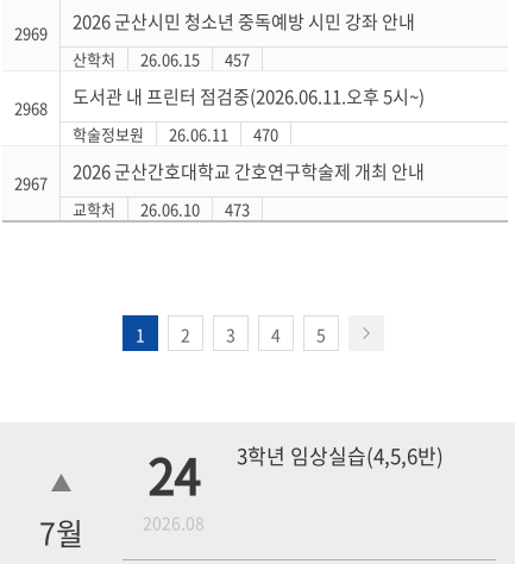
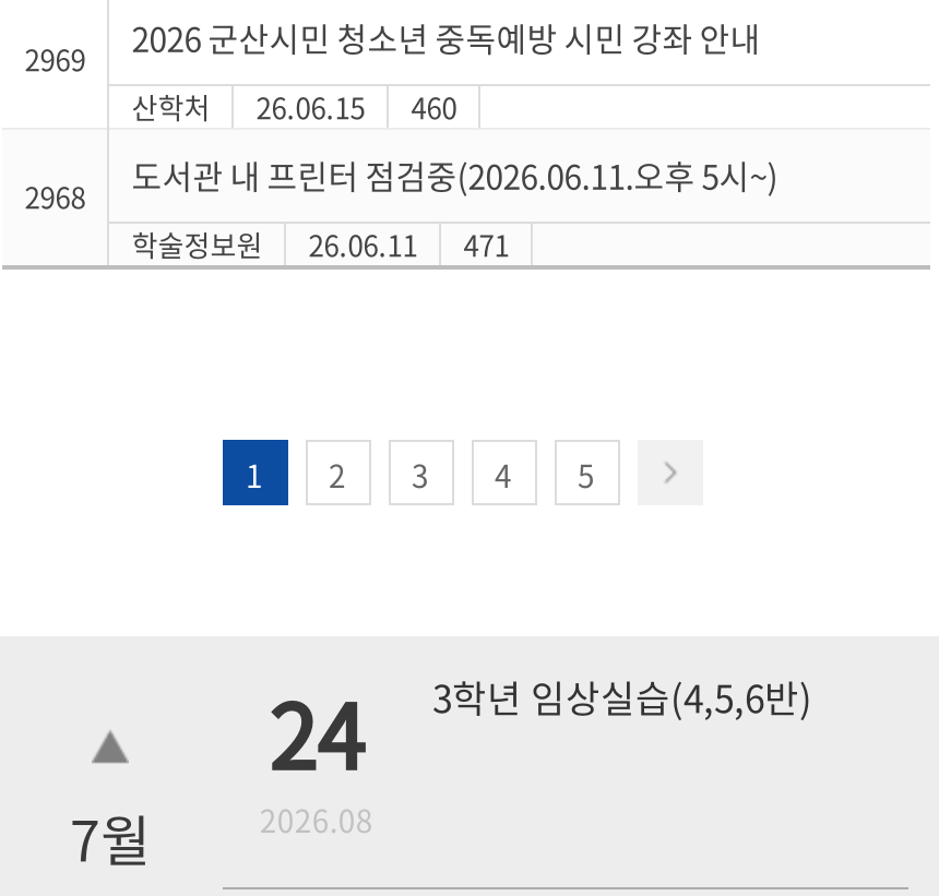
- 산학처 26.06.15 457
+ 산학처 26.06.15 460

- 470
- 2967
- 2026 군산간호대학교 간호연구학술제 개최 안내
- 교학처
- 26.06.10
- 473
+ 471
